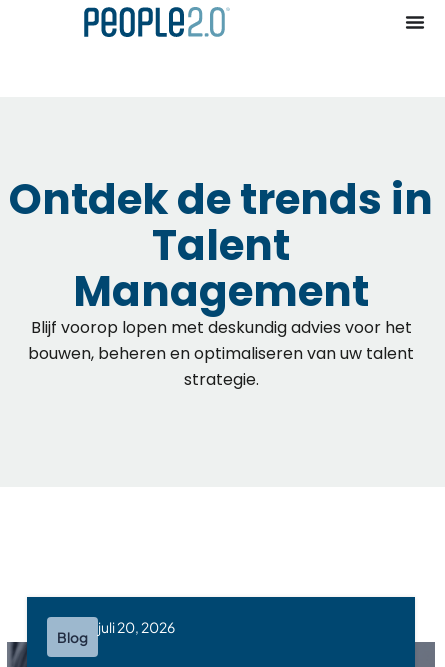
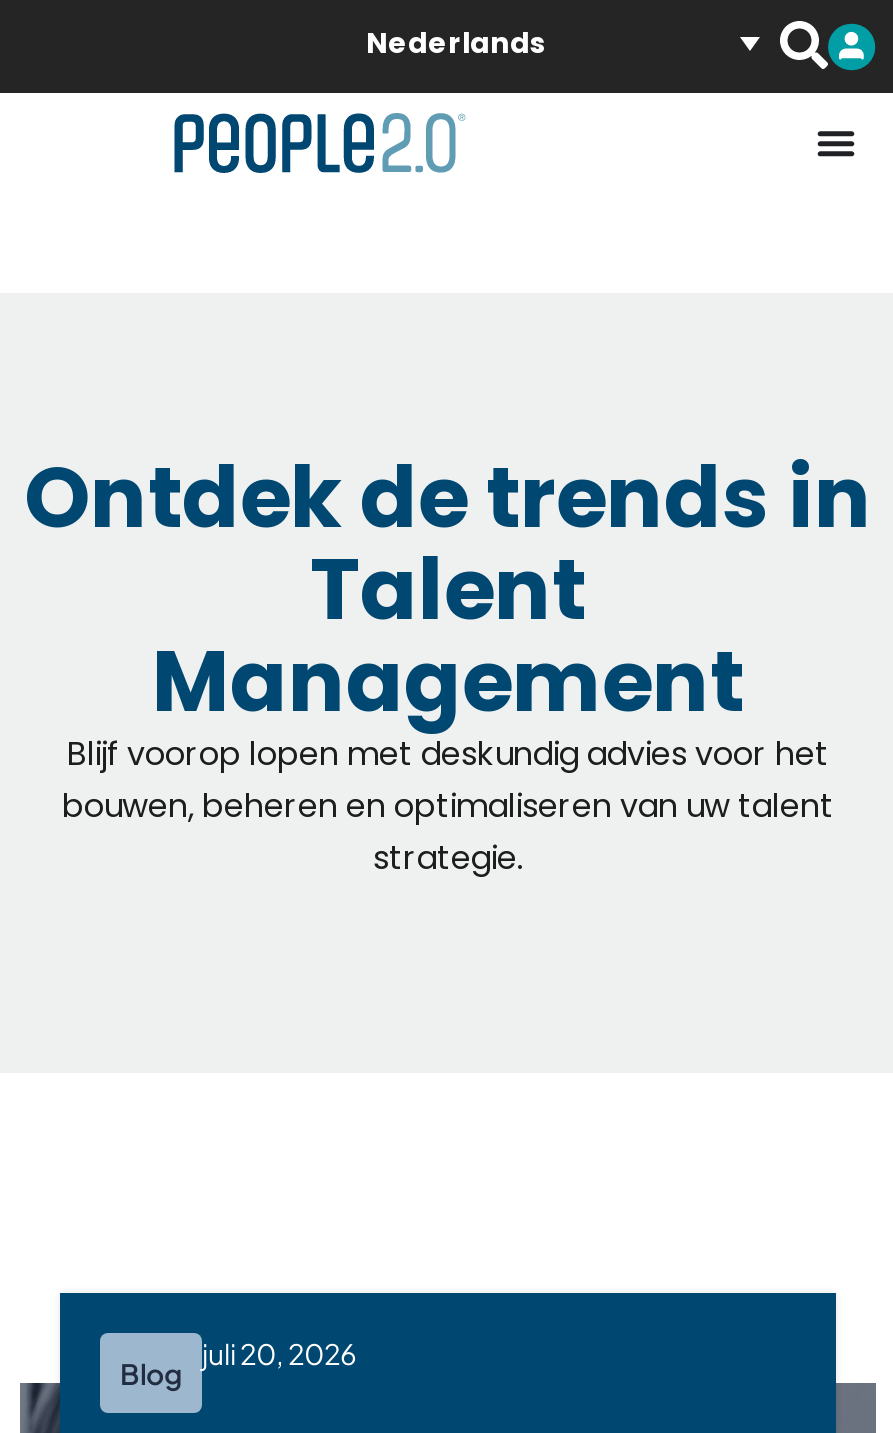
+ Nederlands
